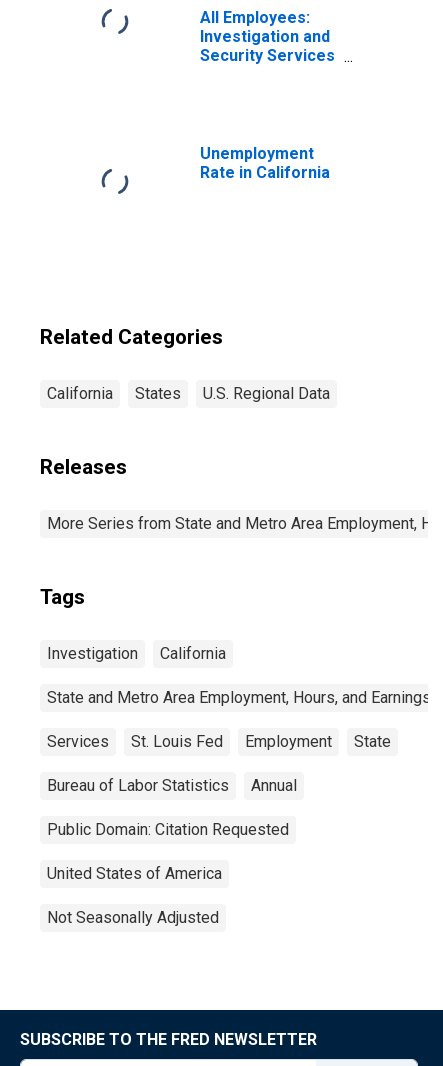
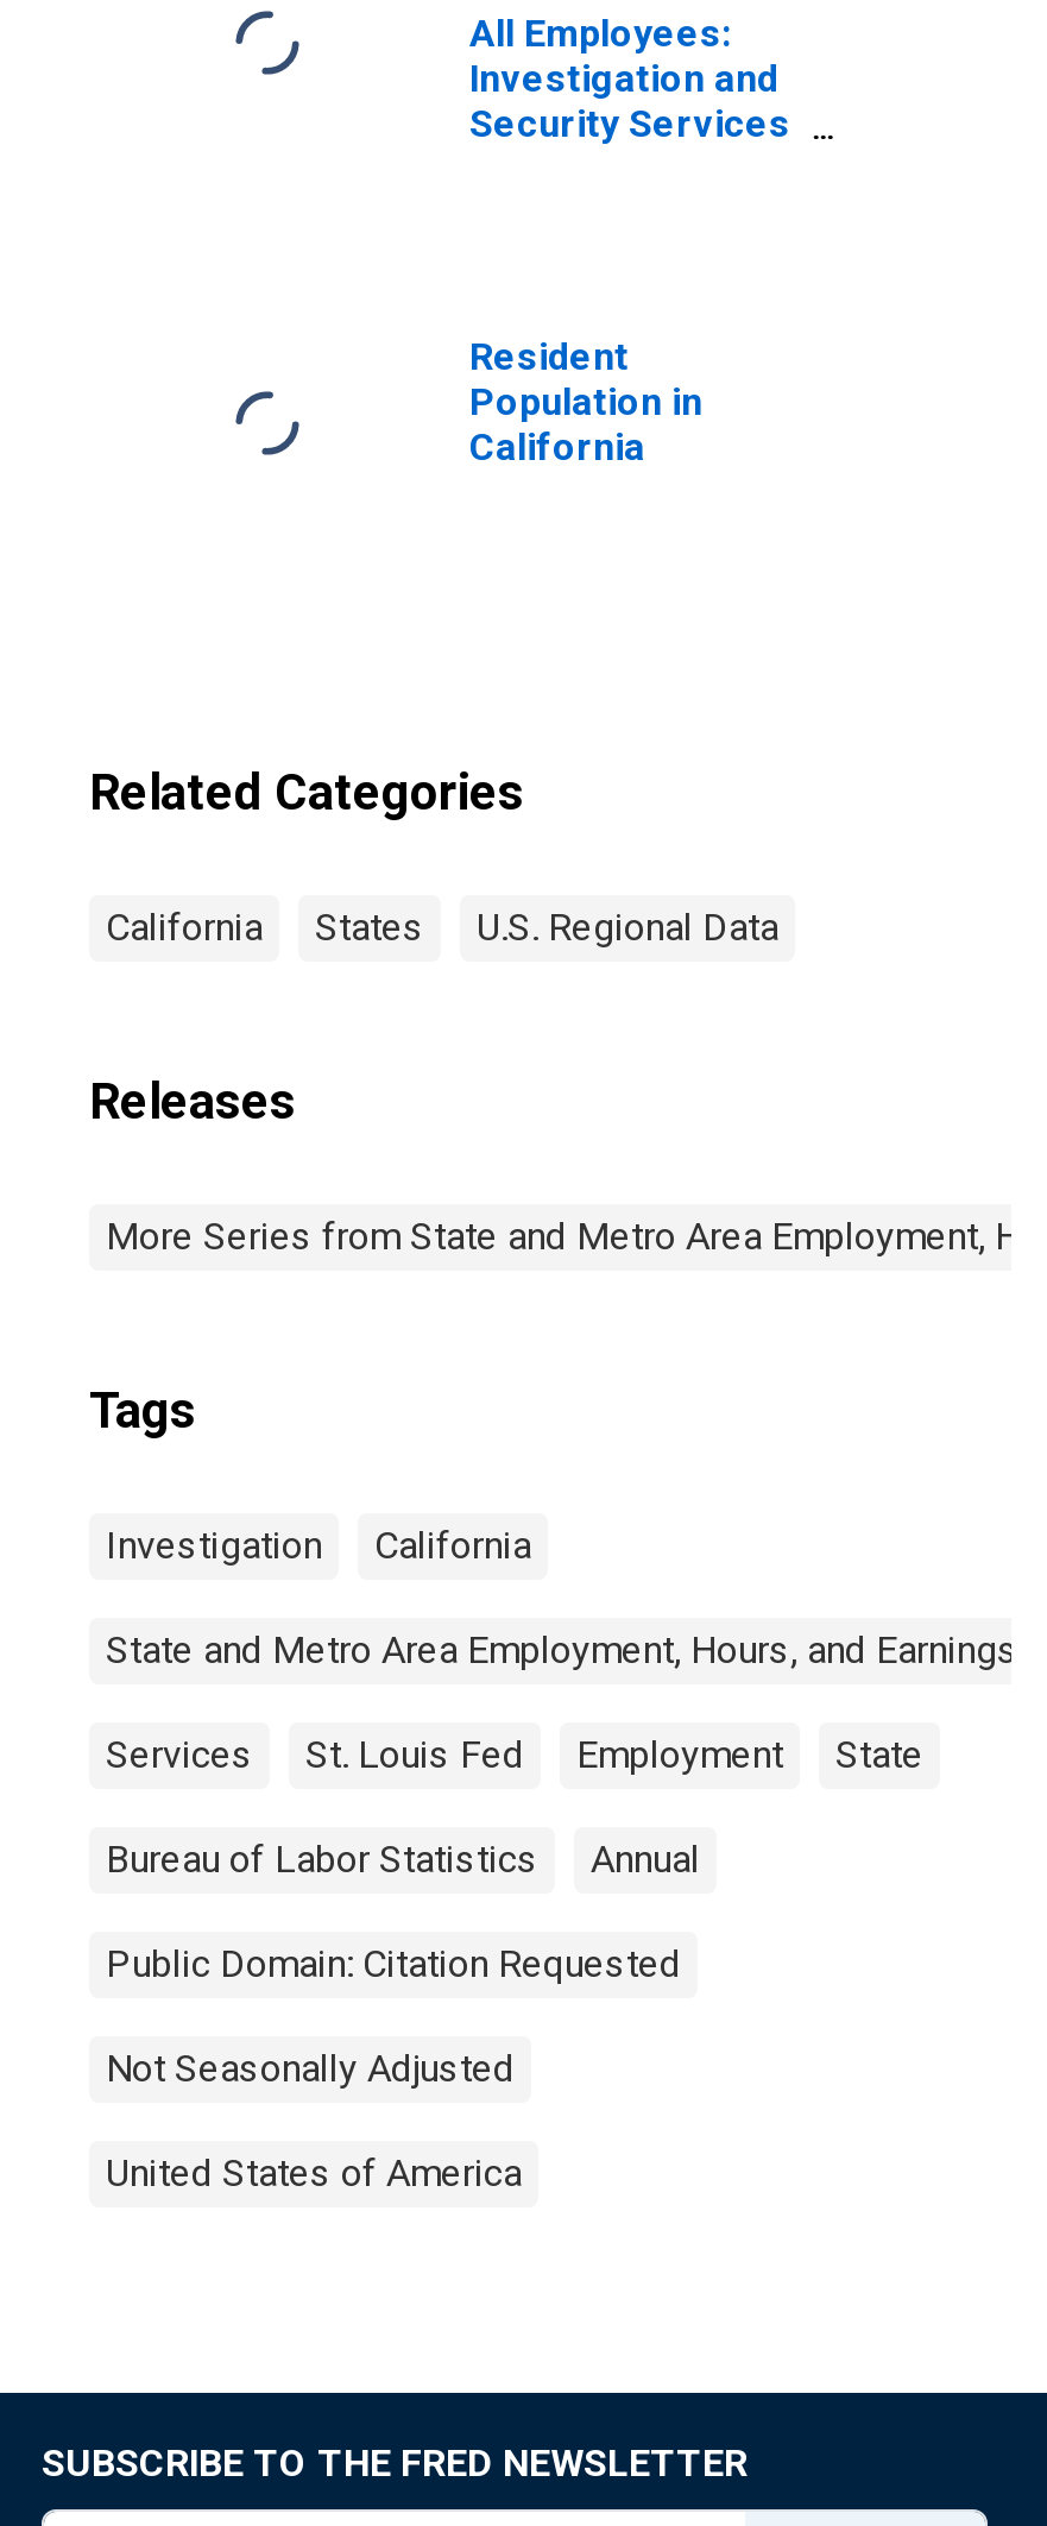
- Unemployment
- Rate in California
+ Resident
+ Population in
+ California

moved down: United States of America

moved up: Not Seasonally Adjusted
